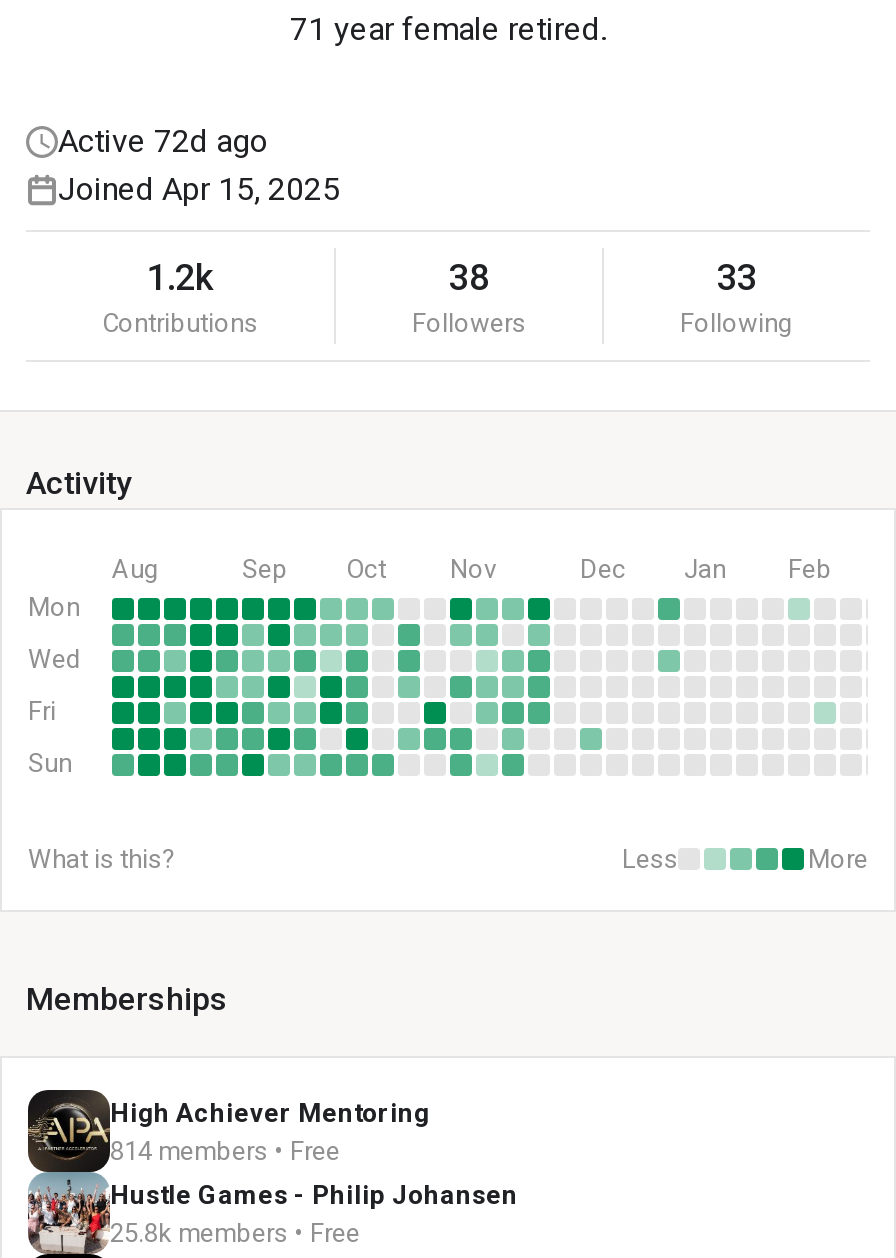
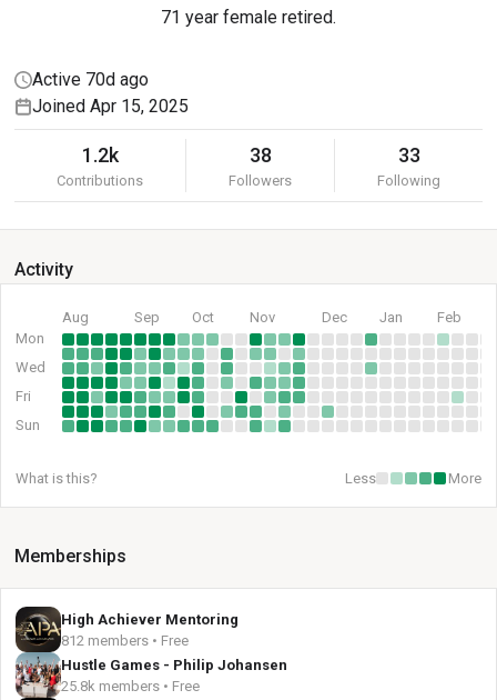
- Active 72d ago
+ Active 70d ago

- 814 members • Free
+ 812 members • Free
